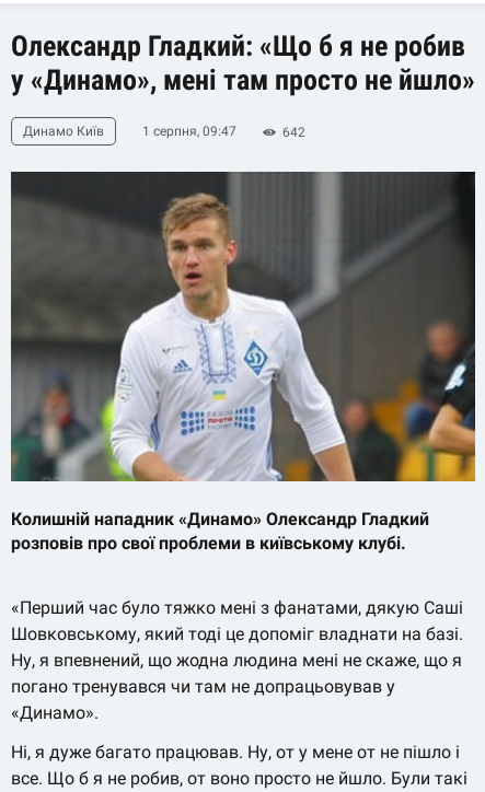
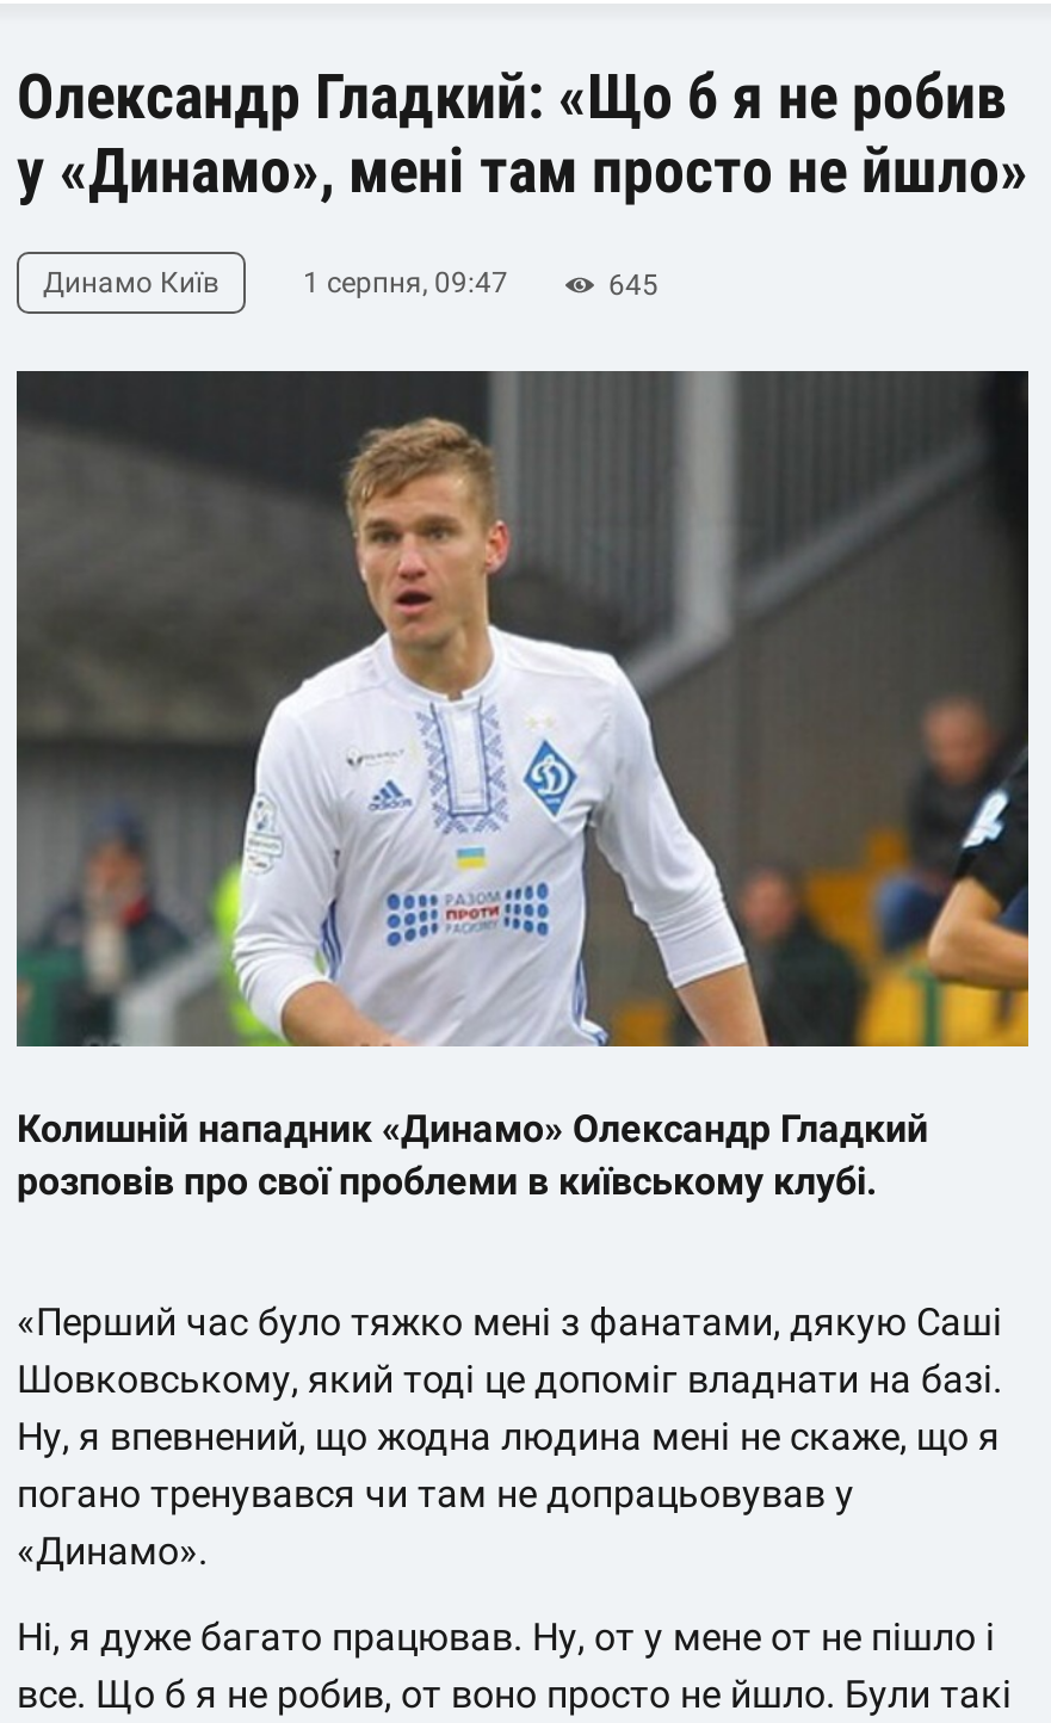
- 642
+ 645
